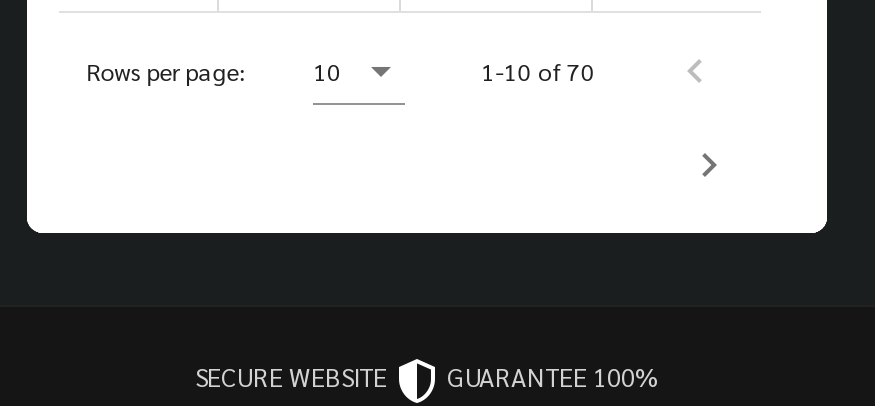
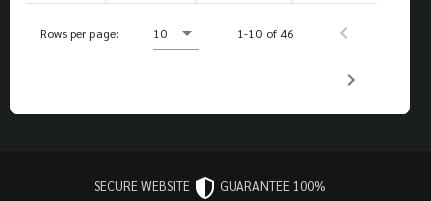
- 1-10 of 70
+ 1-10 of 46
